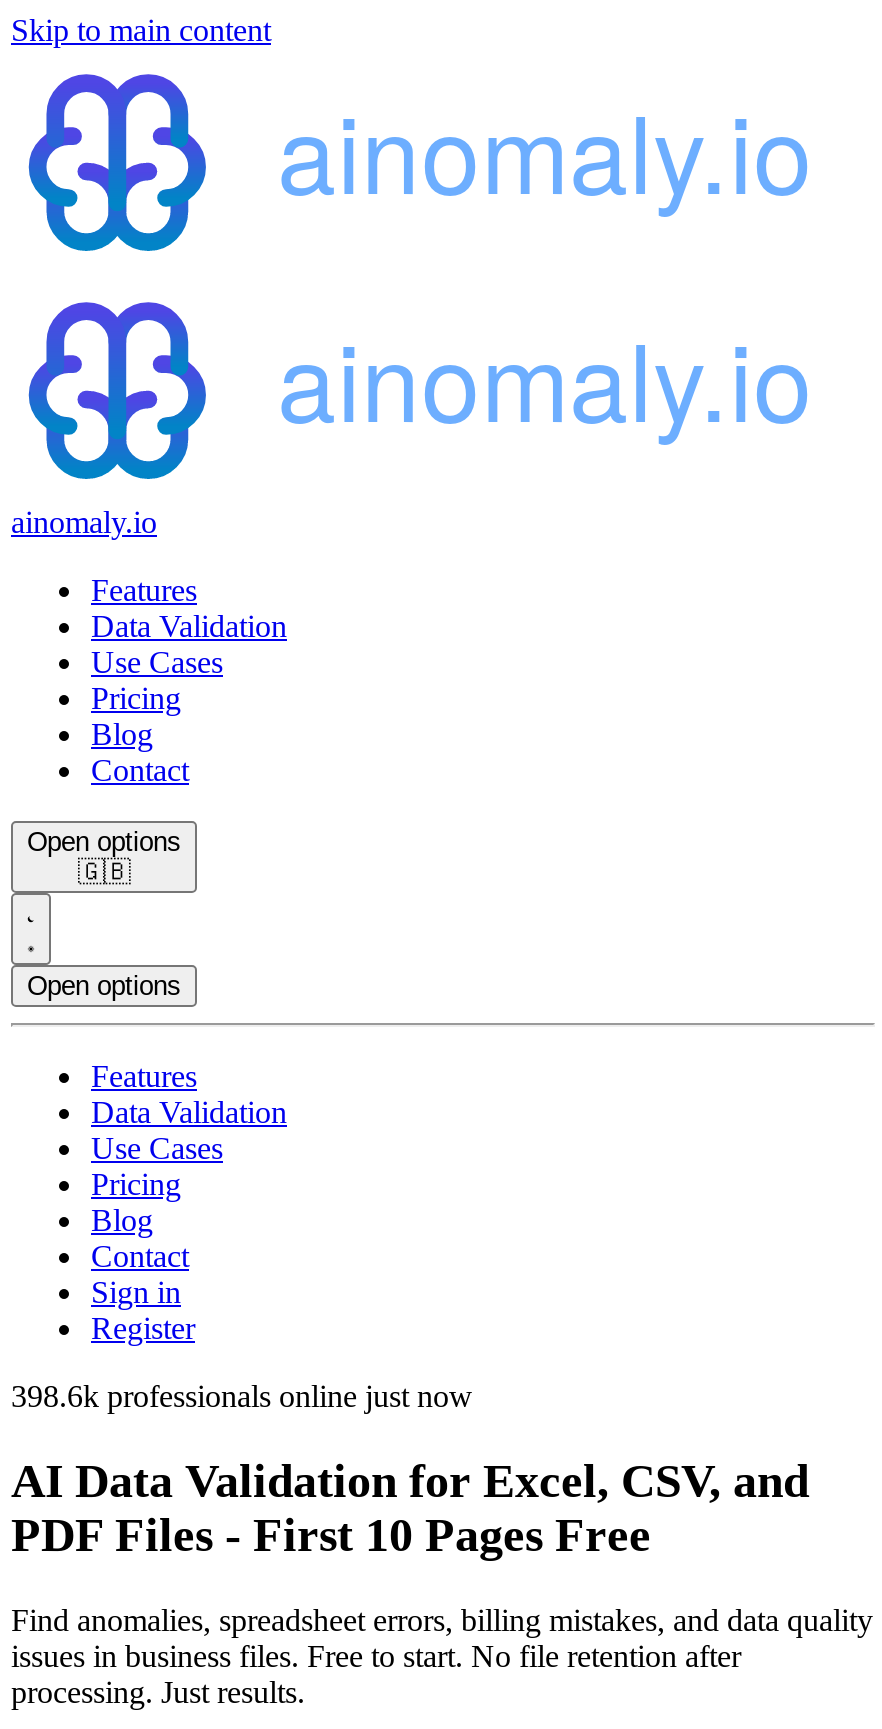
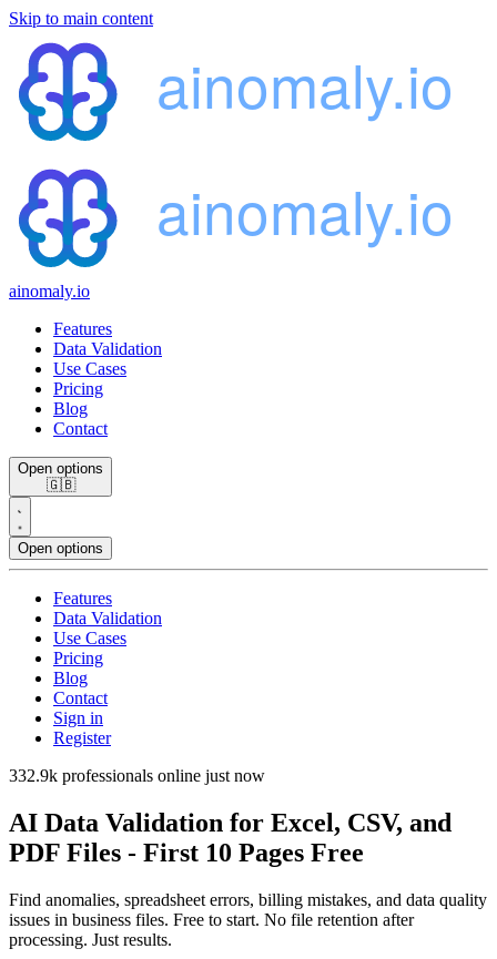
- 398.6k professionals online just now
+ 332.9k professionals online just now
